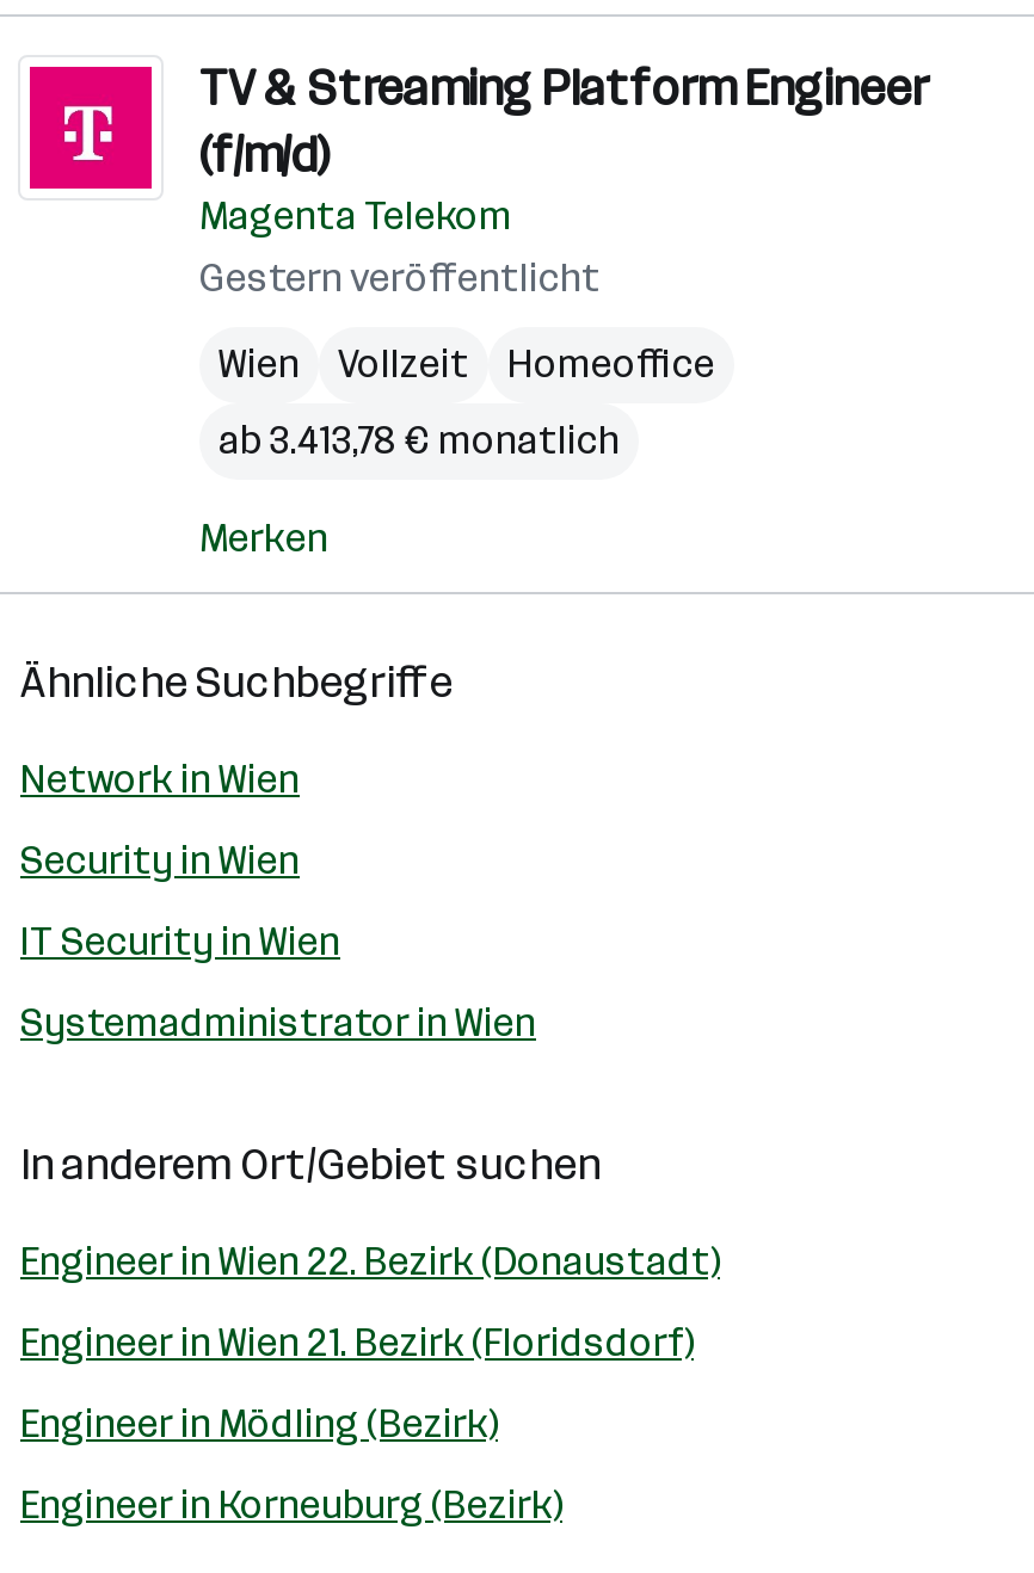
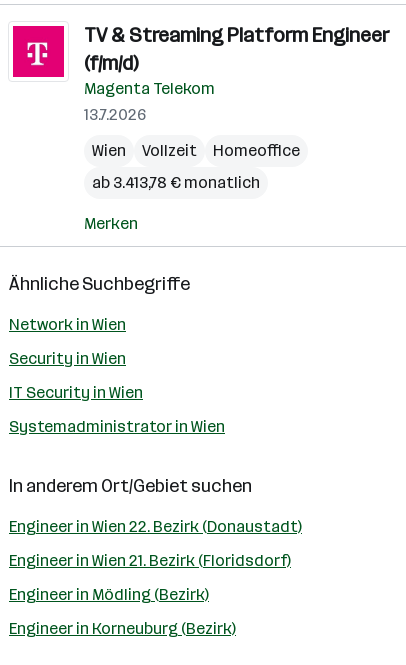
- Gestern veröffentlicht
+ 13.7.2026
